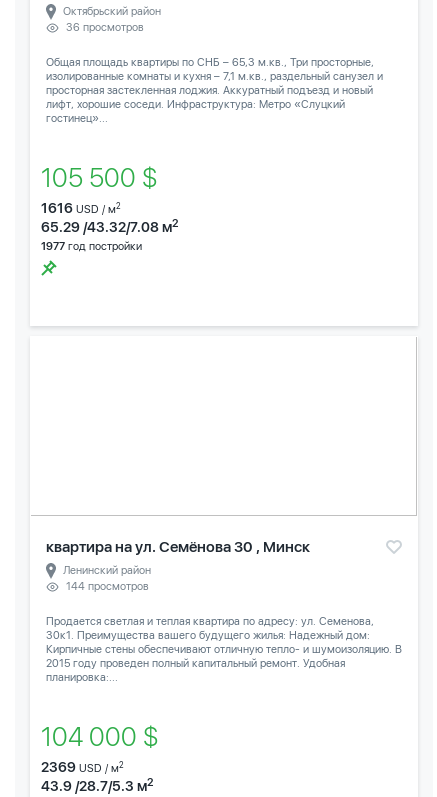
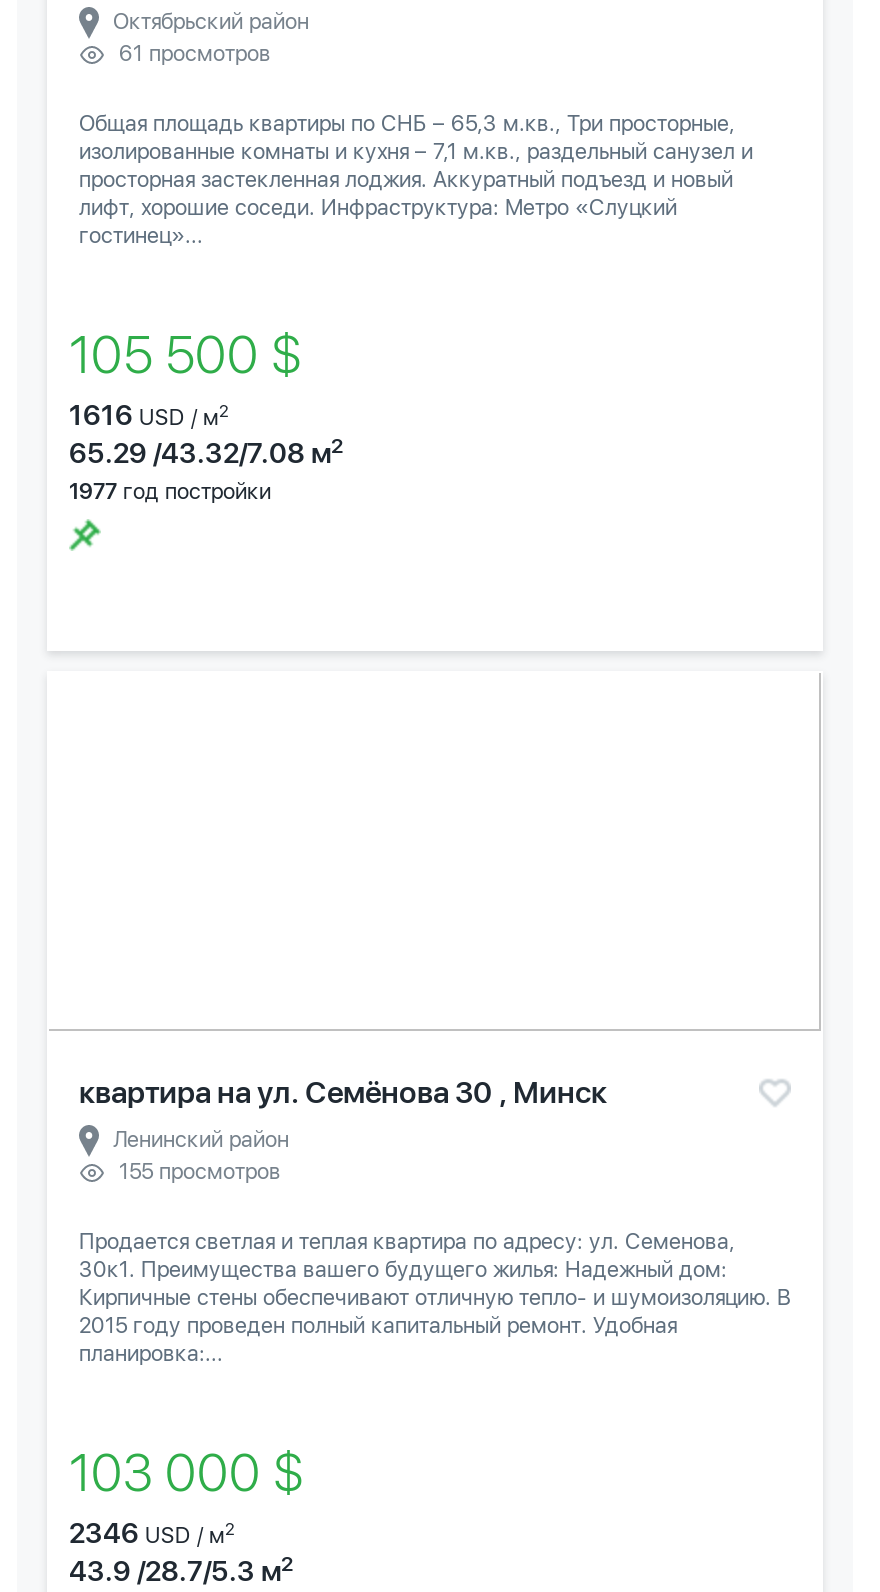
- 36 просмотров
+ 61 просмотров

- 144 просмотров
+ 155 просмотров

- 104 000 $
+ 103 000 $

- 2369 USD / м2
+ 2346 USD / м2
